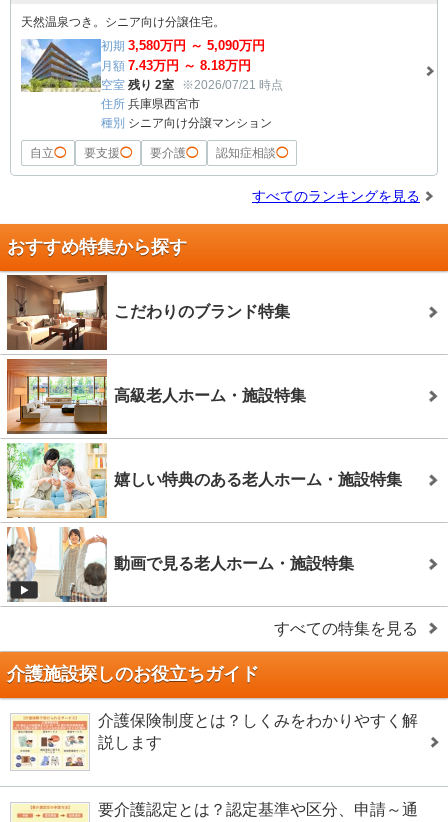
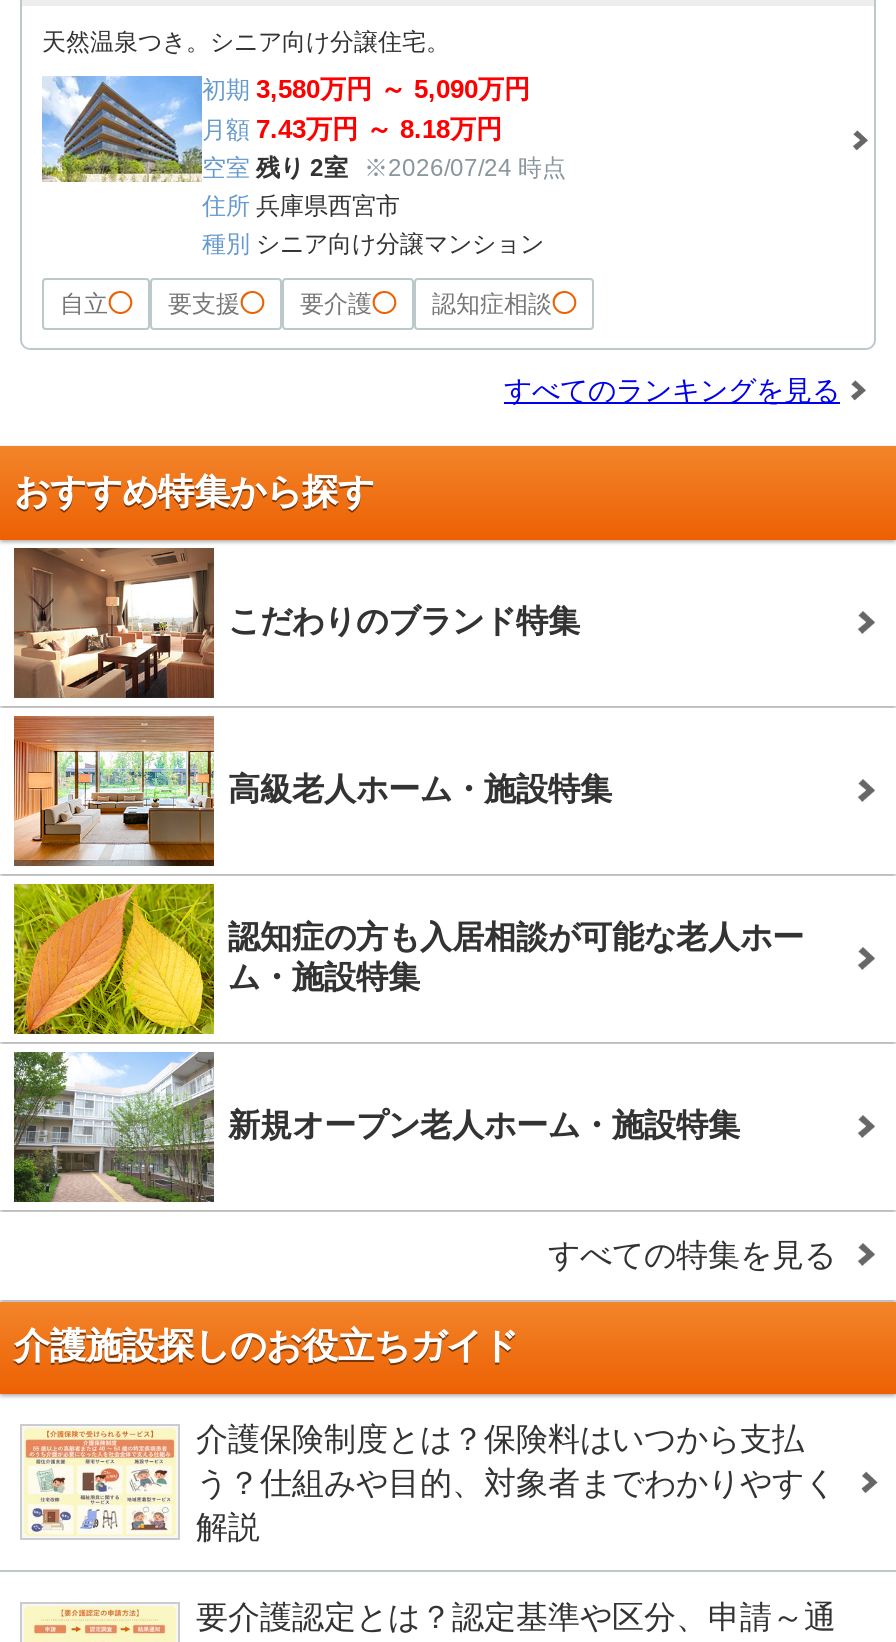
- 空室 残り 2室 ※2026/07/21 時点
+ 空室 残り 2室 ※2026/07/24 時点

- [image]
- 嬉しい特典のある老人ホーム・施設特集
+ [image]
+ 認知症の方も入居相談が可能な老人ホー
+ ム・施設特集

- [image]
- 動画で見る老人ホーム・施設特集
+ [image]
+ 新規オープン老人ホーム・施設特集

- 介護保険制度とは？しくみをわかりやすく解
- 説します
+ 介護保険制度とは？保険料はいつから支払
+ う？仕組みや目的、対象者までわかりやすく
+ 解説
